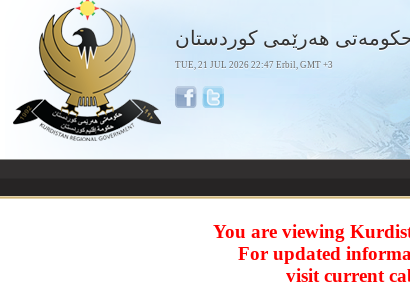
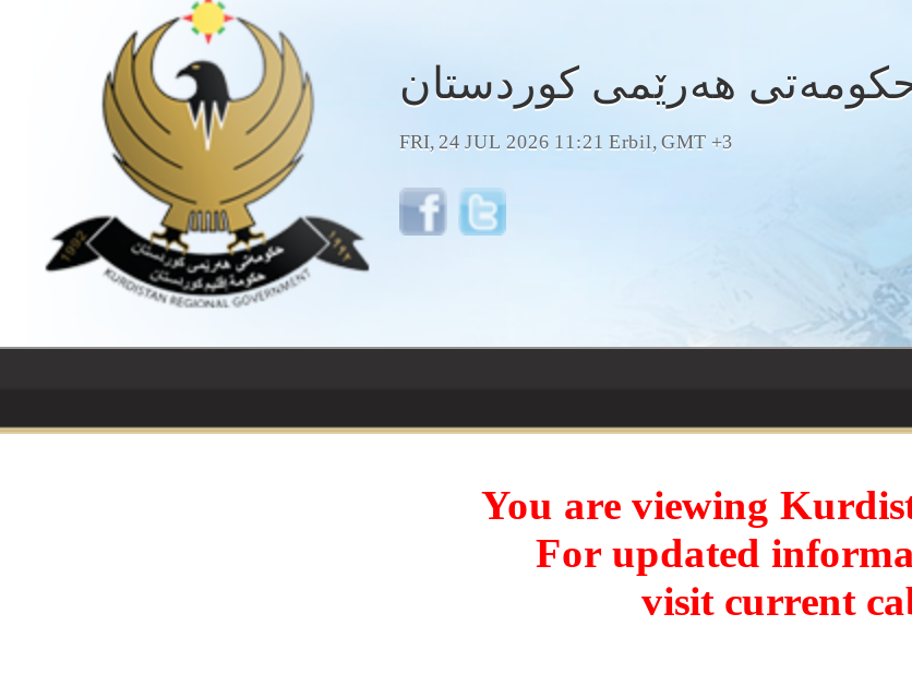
- TUE, 21 JUL 2026 22:47 Erbil, GMT +3
+ FRI, 24 JUL 2026 11:21 Erbil, GMT +3
